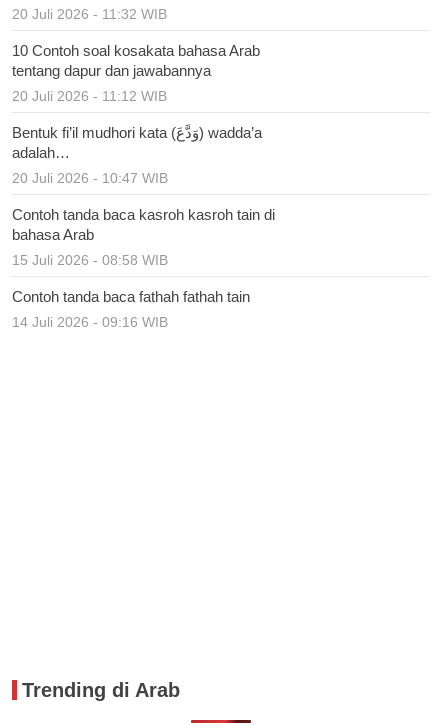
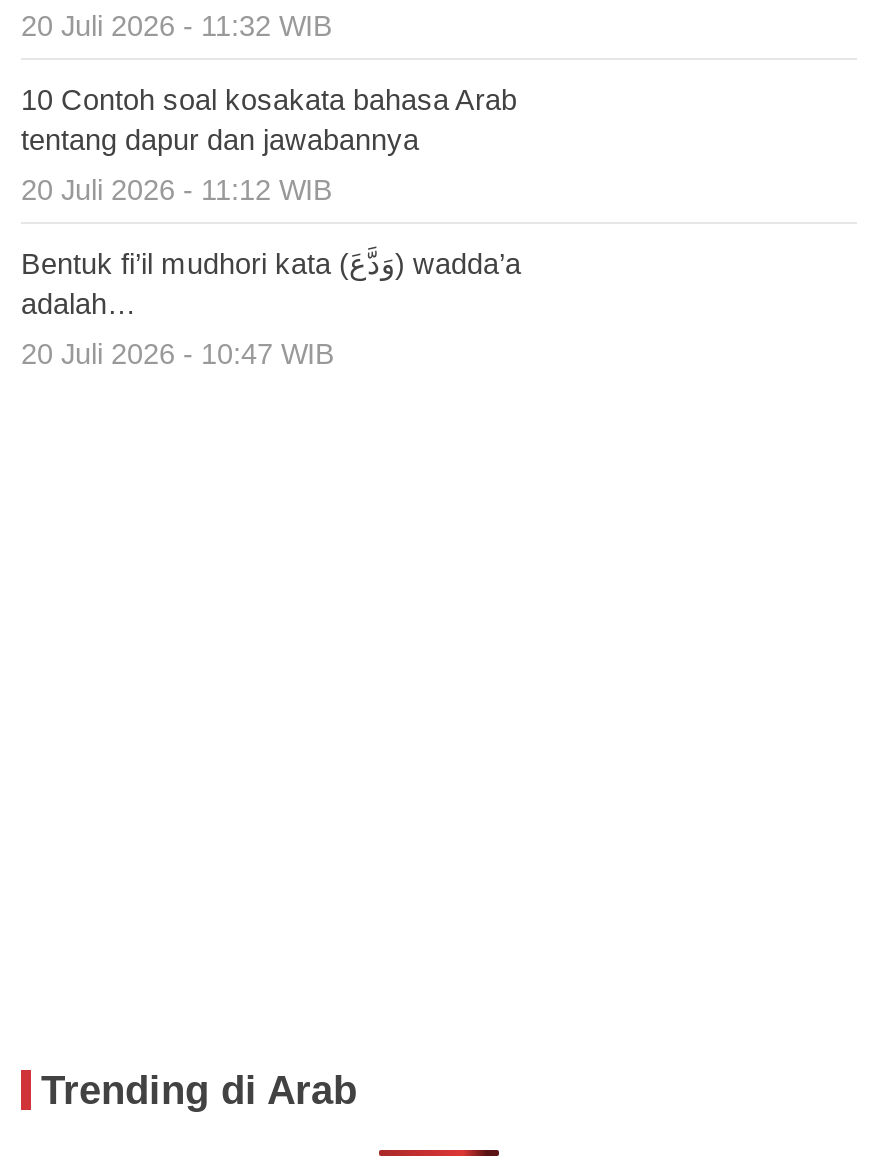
- Contoh tanda baca kasroh kasroh tain di
- bahasa Arab
- 15 Juli 2026 - 08:58 WIB
- Contoh tanda baca fathah fathah tain
- 14 Juli 2026 - 09:16 WIB
